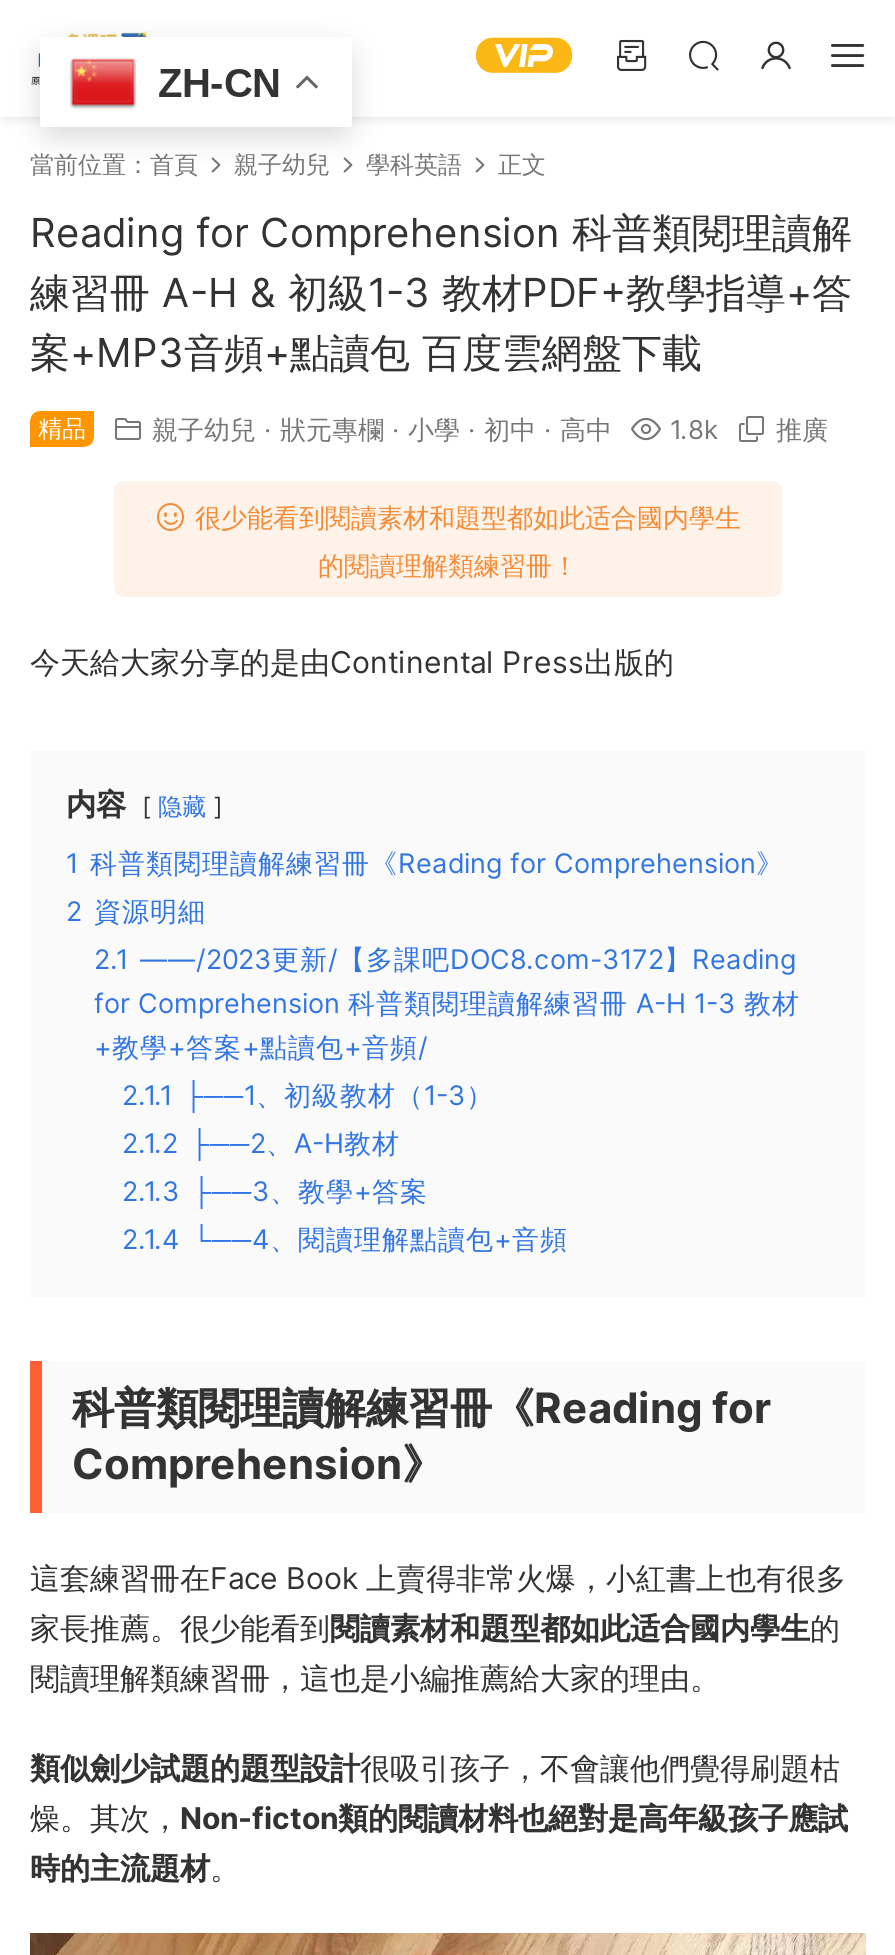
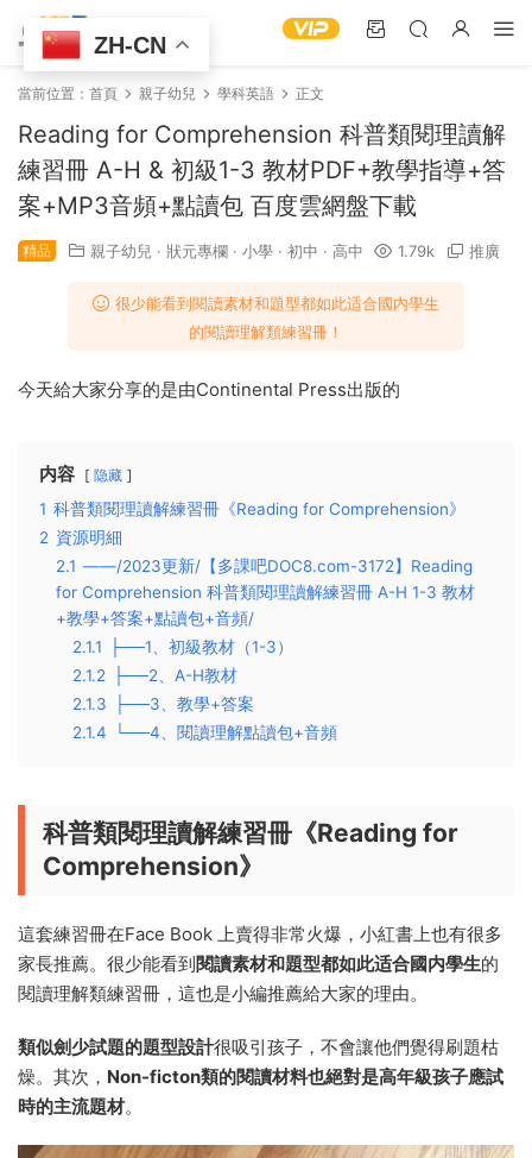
- 親子幼兒·狀元專欄·小學·初中·高中 1.8k 推廣
+ 親子幼兒·狀元專欄·小學·初中·高中 1.79k 推廣
